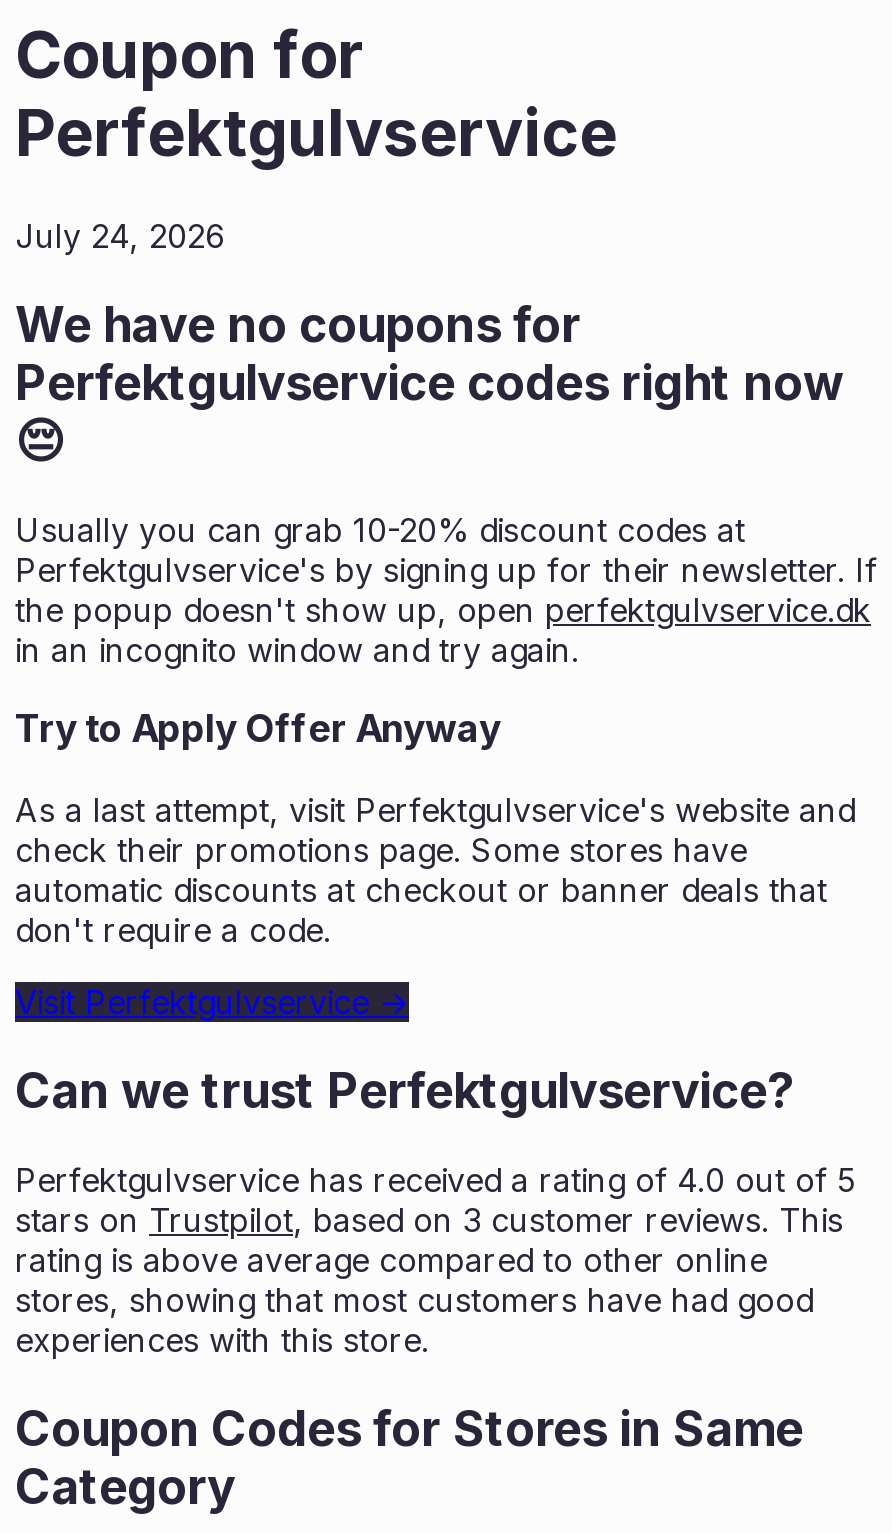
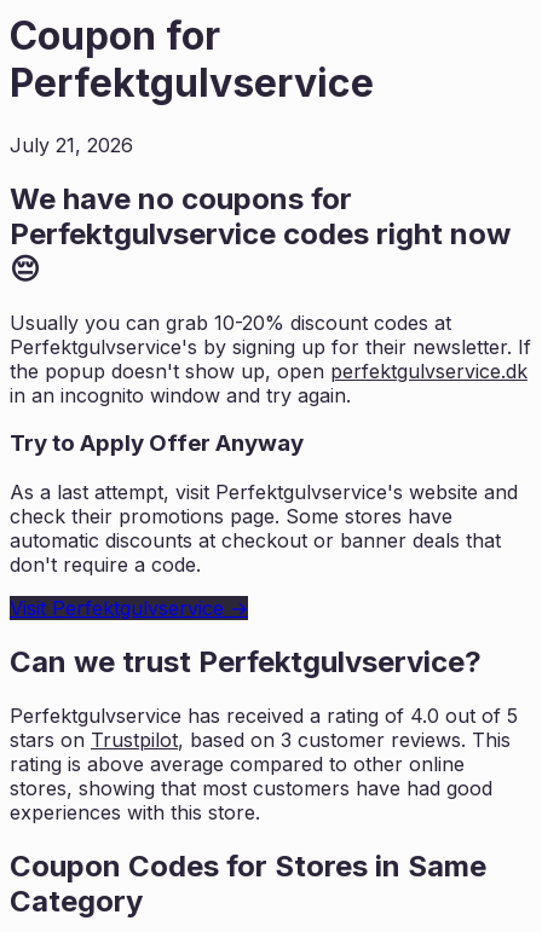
- July 24, 2026
+ July 21, 2026
